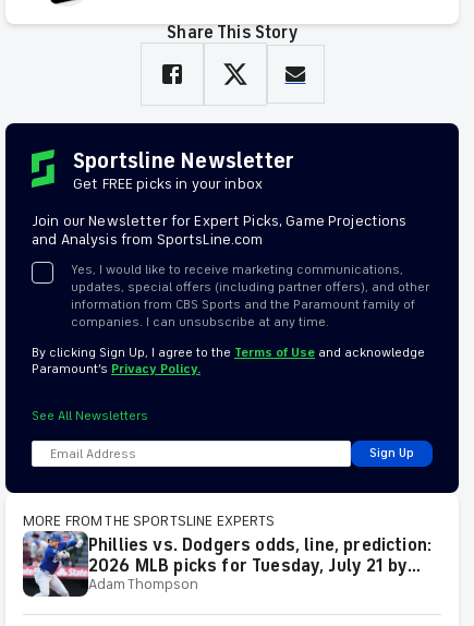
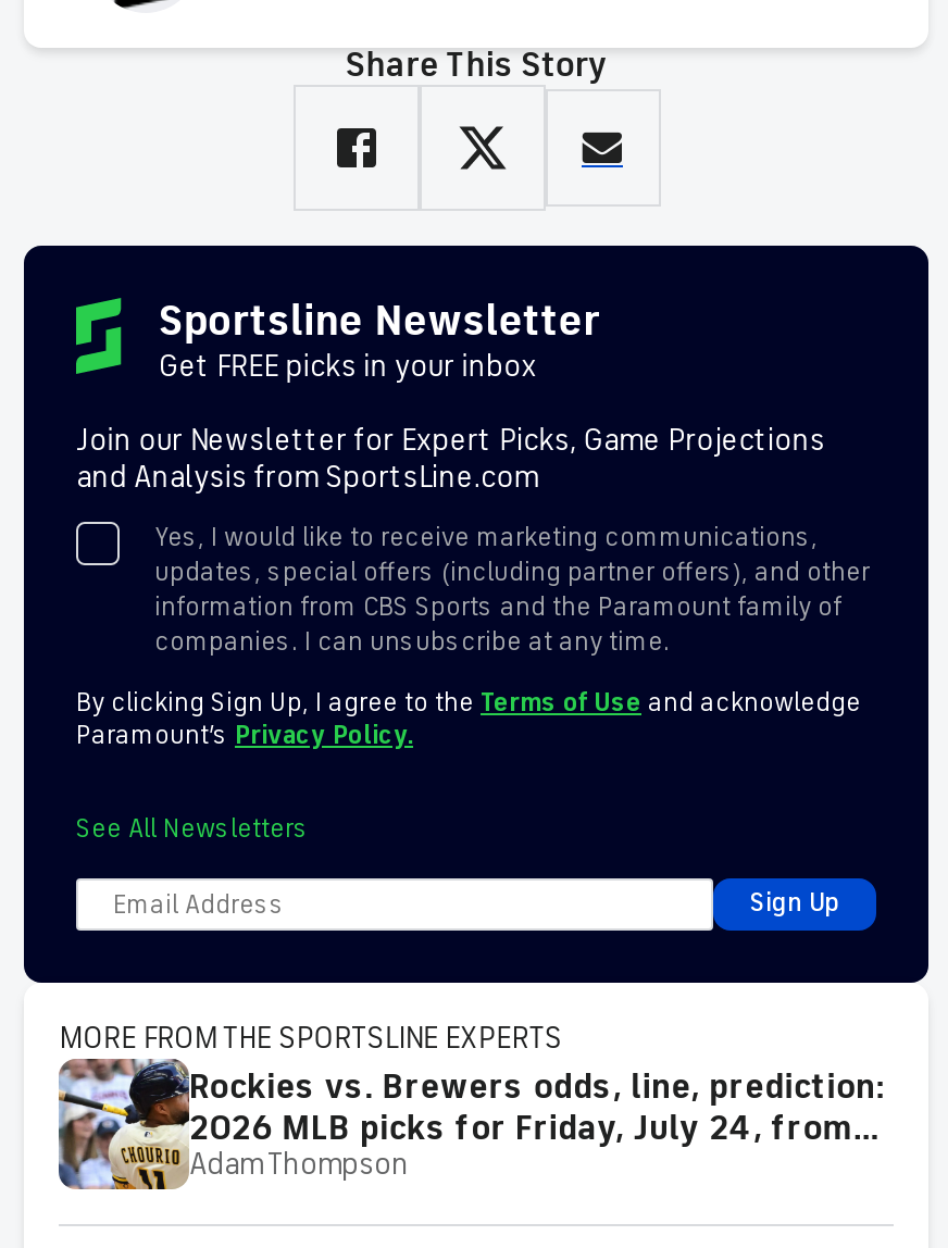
- [image]
- Phillies vs. Dodgers odds, line, prediction:
+ [image]
+ Rockies vs. Brewers odds, line, prediction:

- 2026 MLB picks for Tuesday, July 21 by
+ 2026 MLB picks for Friday, July 24, from
